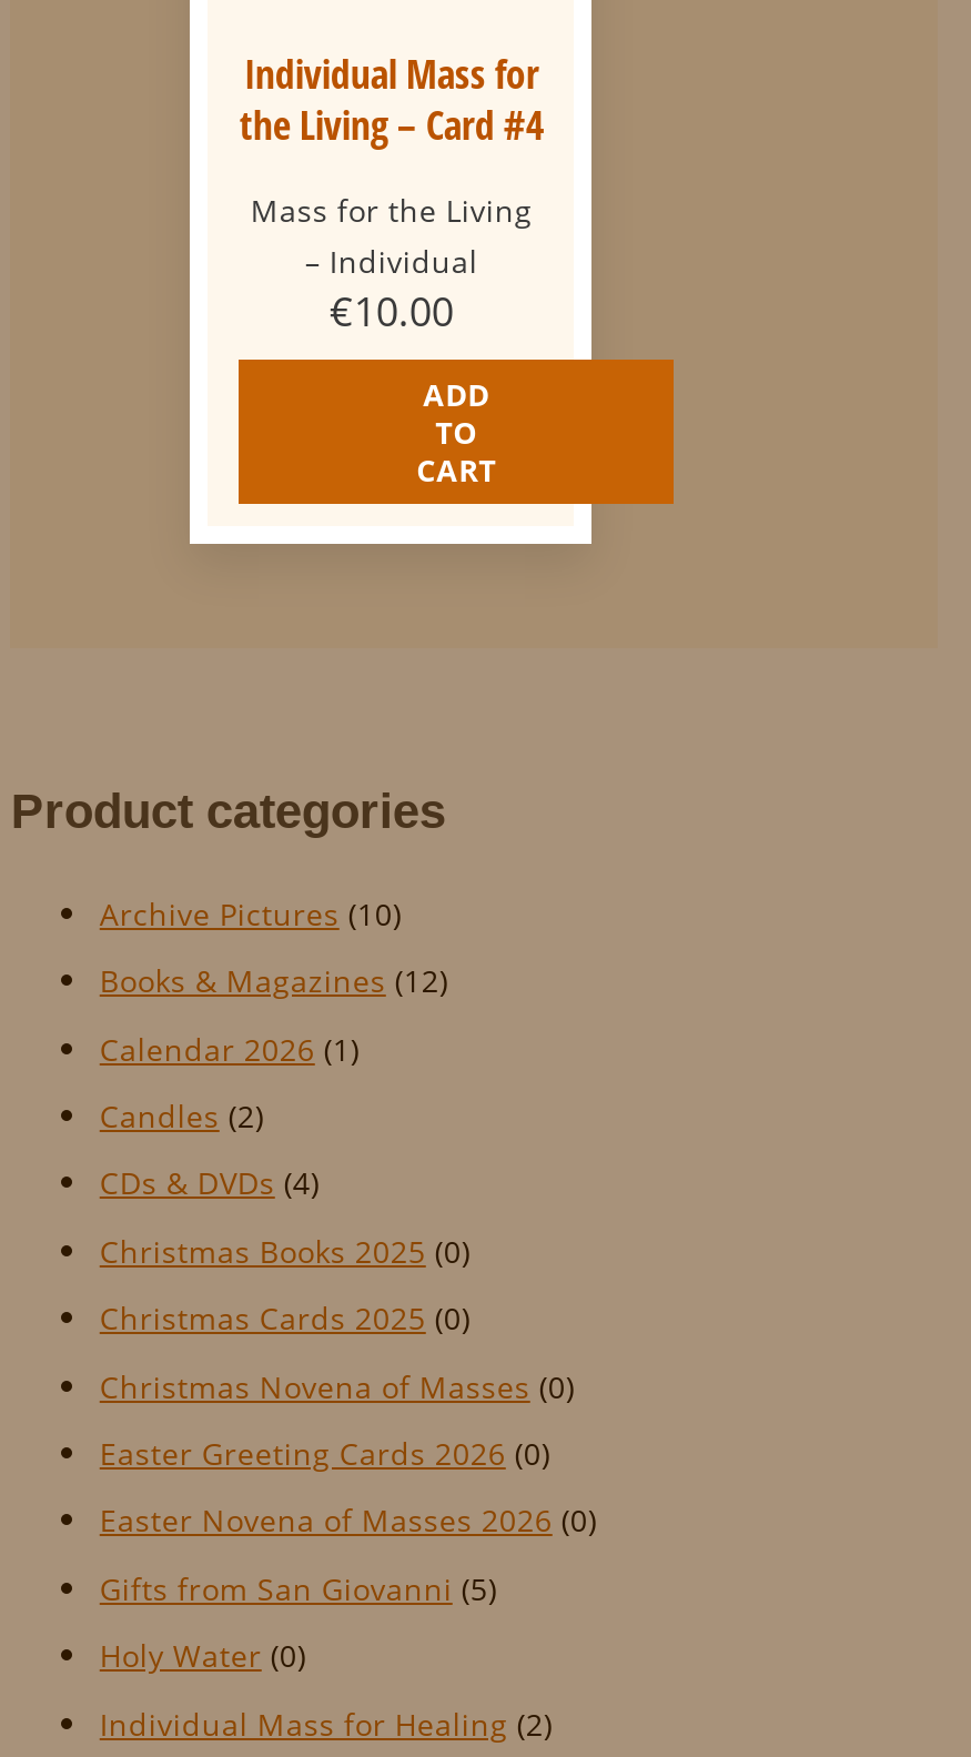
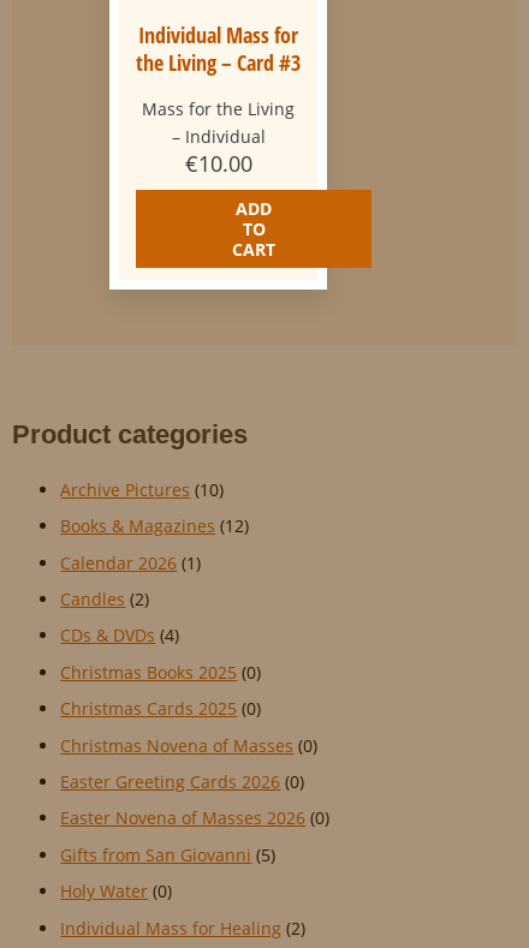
- the Living – Card #4
+ the Living – Card #3
